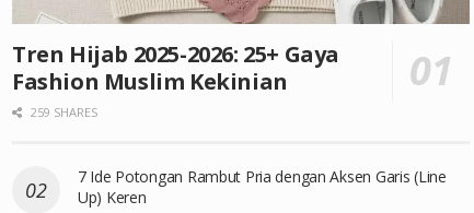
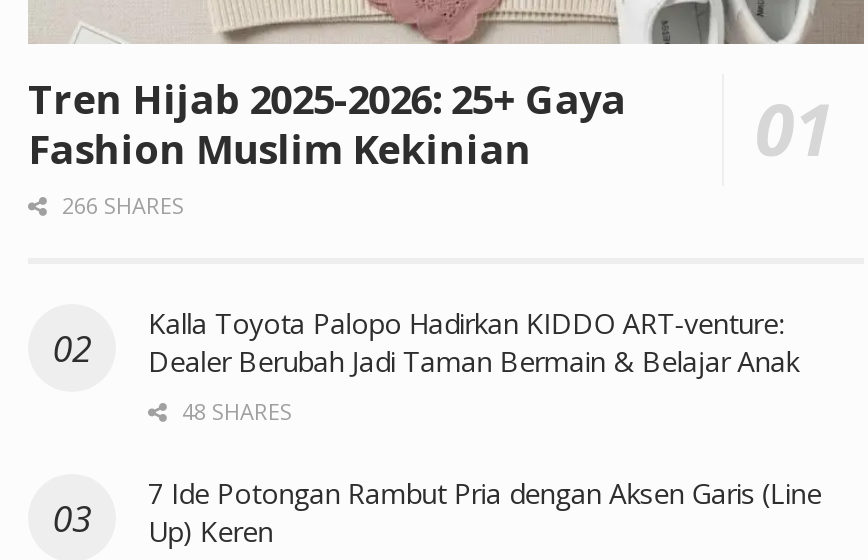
- 259 SHARES
+ 266 SHARES
+ Kalla Toyota Palopo Hadirkan KIDDO ART-venture:
+ Dealer Berubah Jadi Taman Bermain & Belajar Anak
+ 48 SHARES
